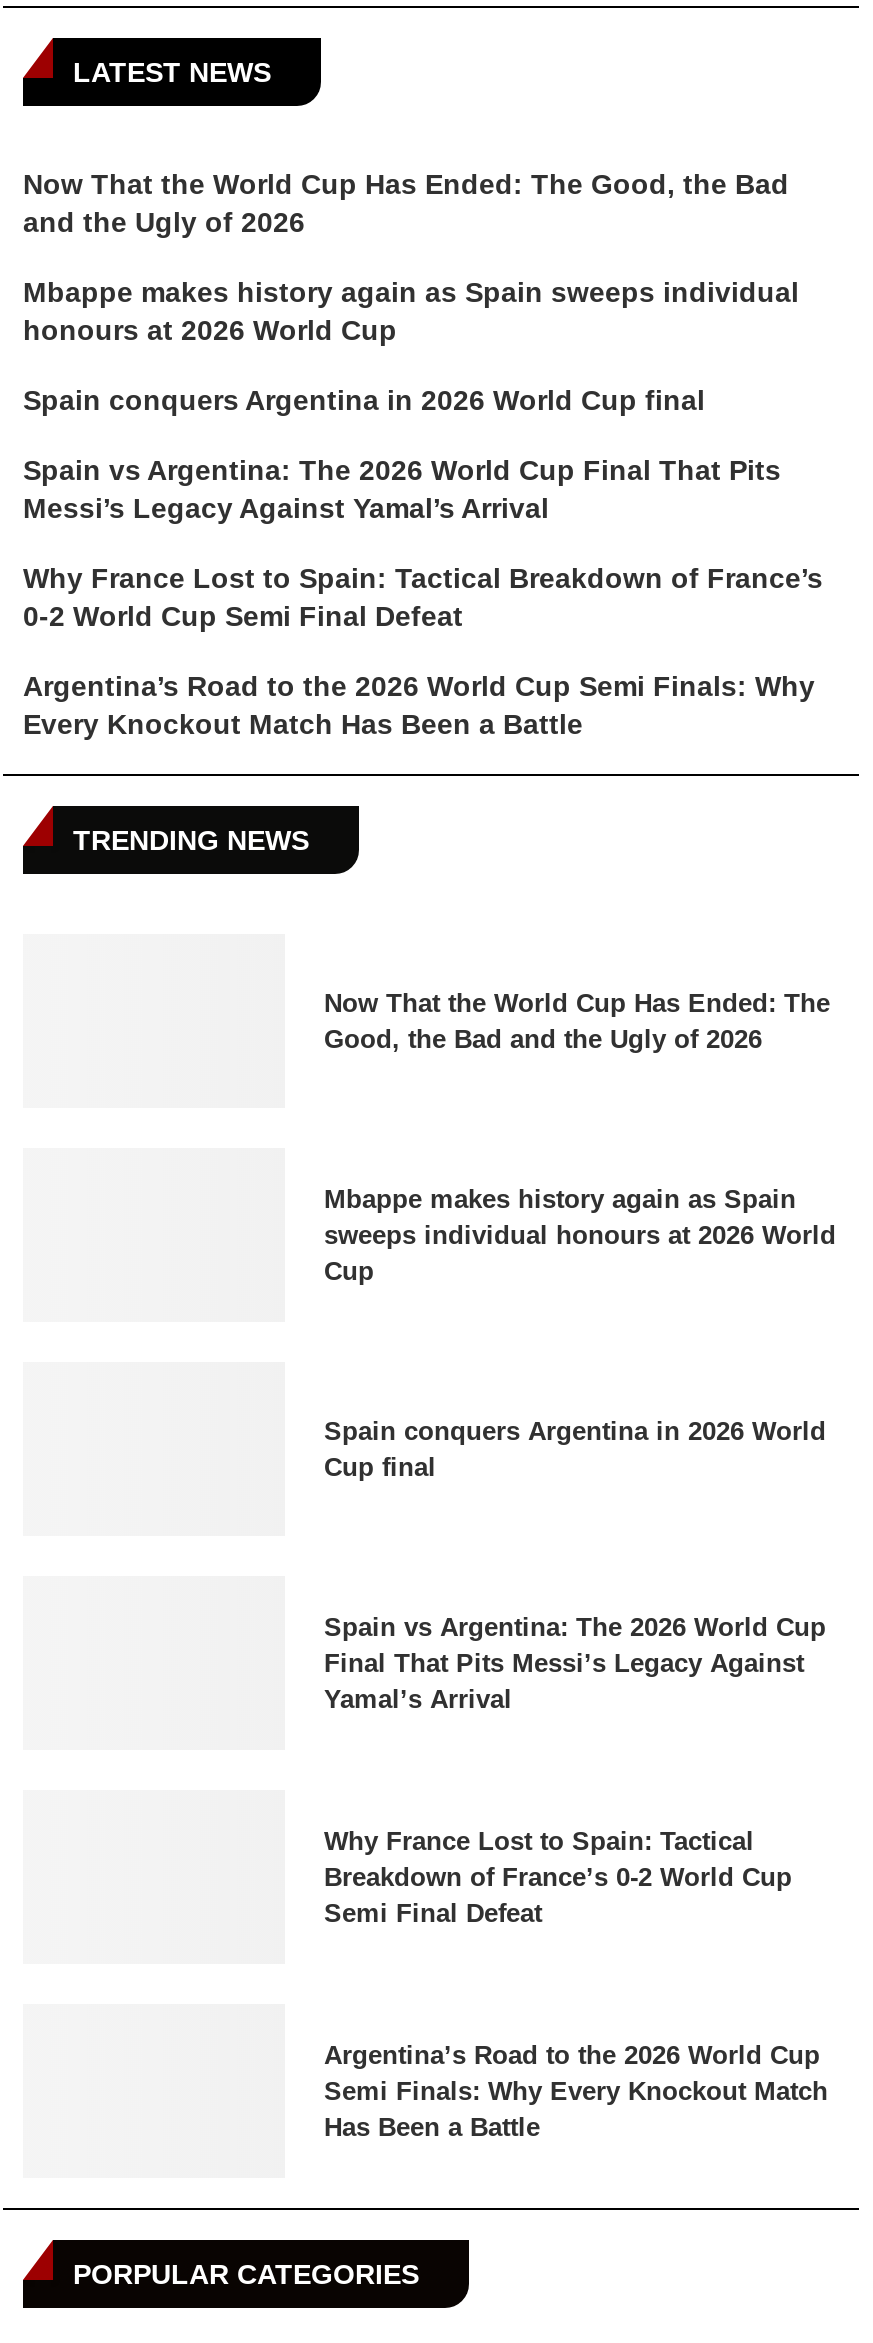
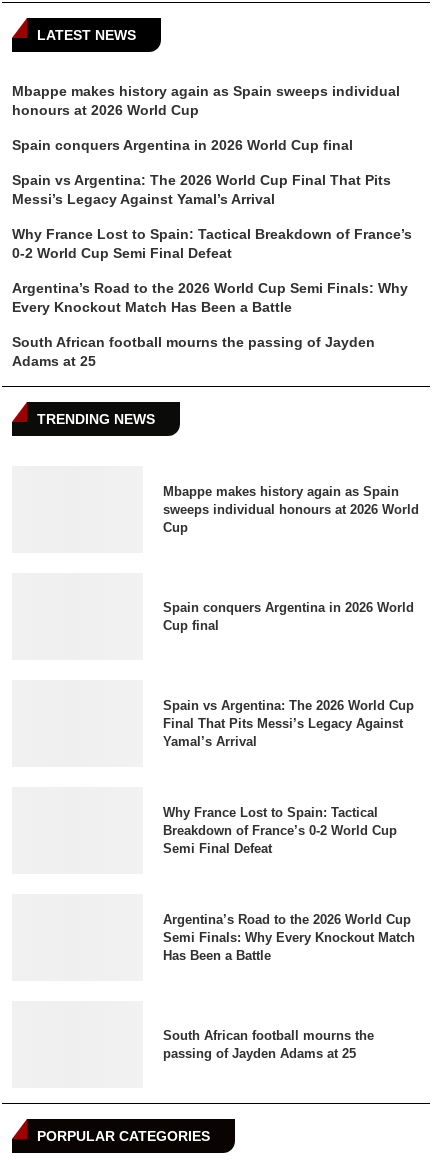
- Now That the World Cup Has Ended: The Good, the Bad
- and the Ugly of 2026

moved up: Mbappe makes history again as Spain sweeps individual | honours at 2026 World Cup | Spain conquers Argentina in 2026 World Cup final | ... | Argentina’s Road to the 2026 World Cup Semi Finals: Why | Every Knockout Match Has Been a Battle

+ South African football mourns the passing of Jayden
+ Adams at 25

- Now That the World Cup Has Ended: The
- Good, the Bad and the Ugly of 2026

moved up: Mbappe makes history again as Spain | sweeps individual honours at 2026 World | Cup | ... | Semi Finals: Why Every Knockout Match | Has Been a Battle

+ South African football mourns the
+ passing of Jayden Adams at 25
